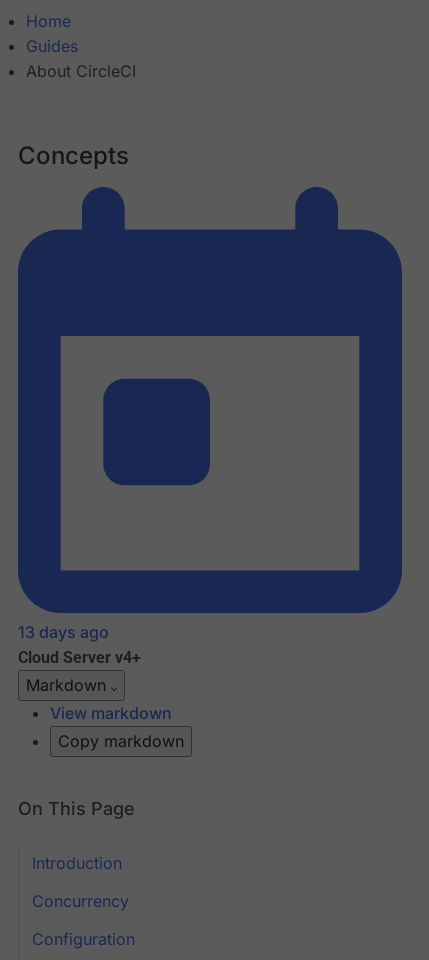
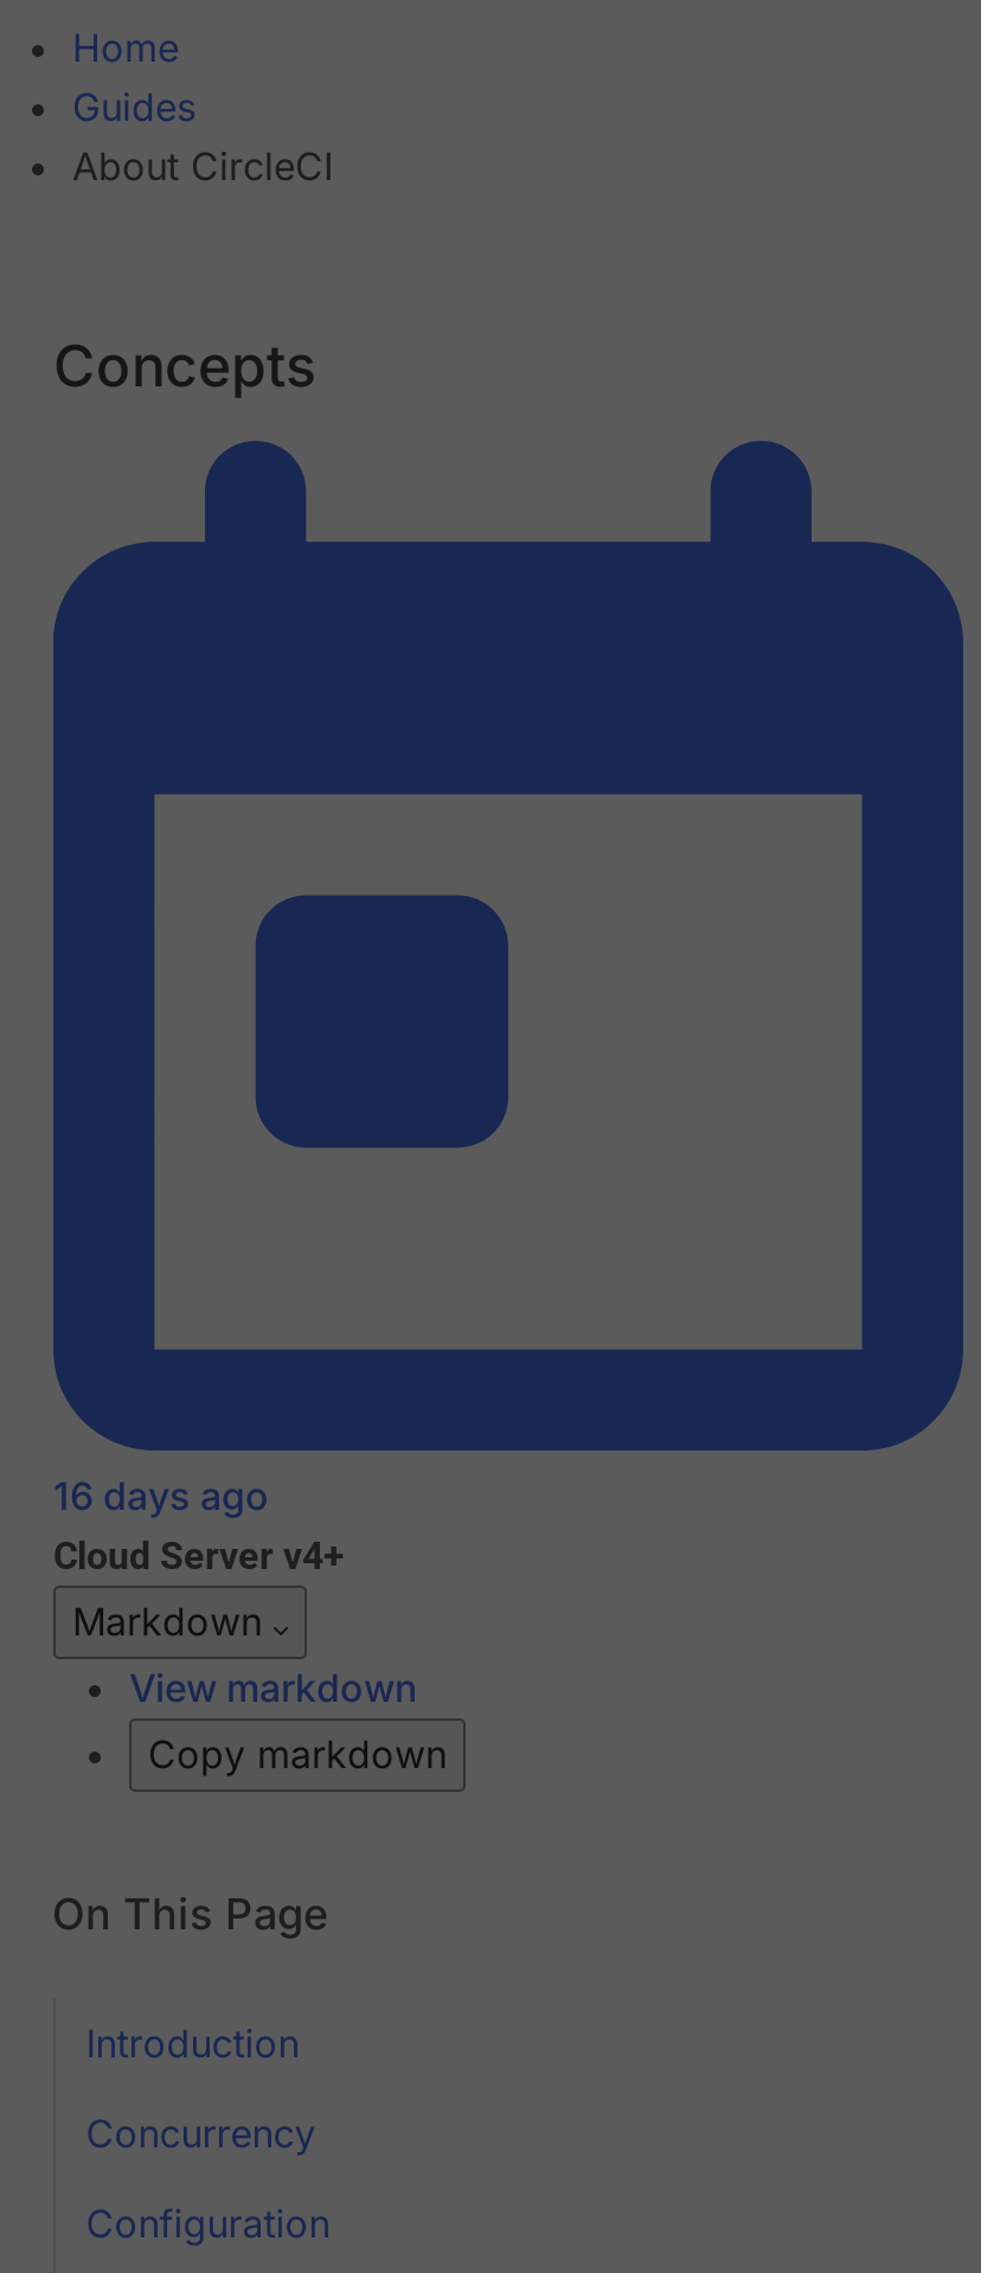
- 13 days ago
+ 16 days ago
